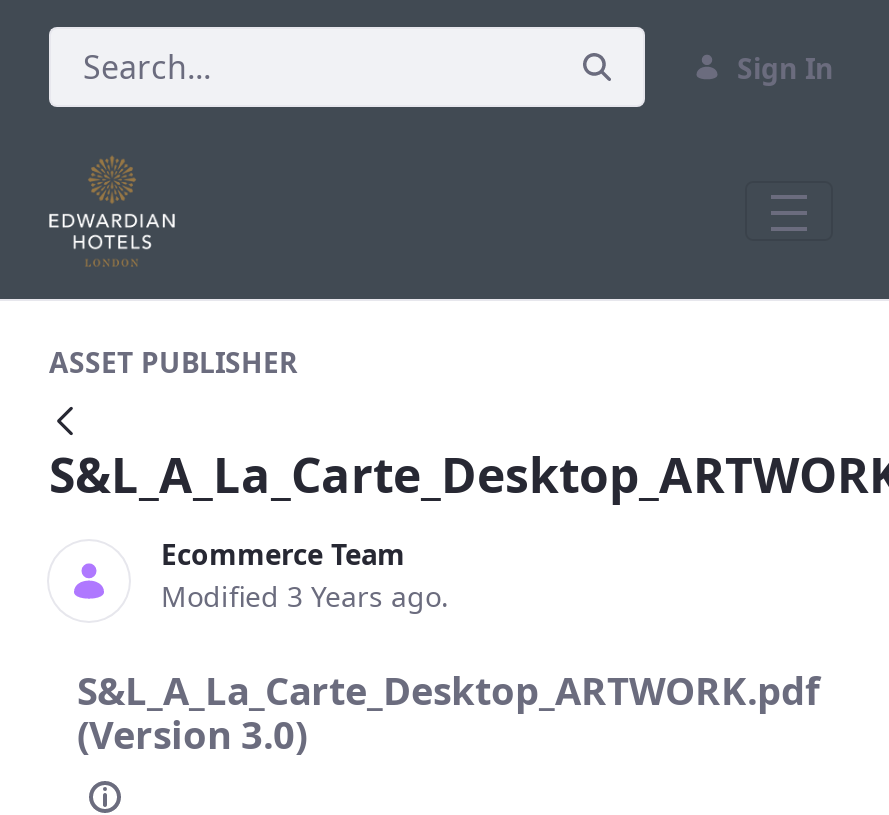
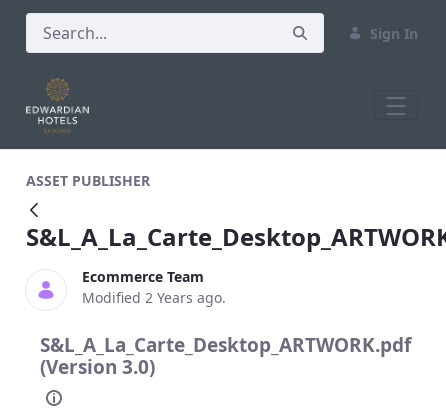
- Modified 3 Years ago.
+ Modified 2 Years ago.
